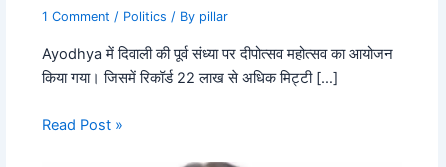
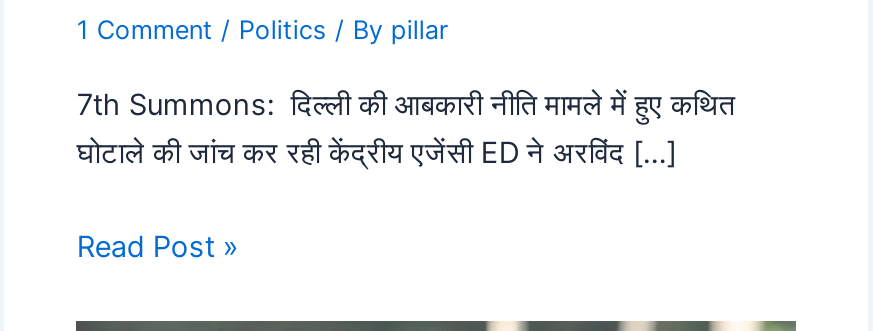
- Ayodhya में दिवाली की पूर्व संध्या पर दीपोत्सव महोत्सव का आयोजन
- किया गया। जिसमें रिकॉर्ड 22 लाख से अधिक मिट्टी […]
+ 7th Summons: दिल्ली की आबकारी नीति मामले में हुए कथित
+ घोटाले की जांच कर रही केंद्रीय एजेंसी ED ने अरविंद […]
